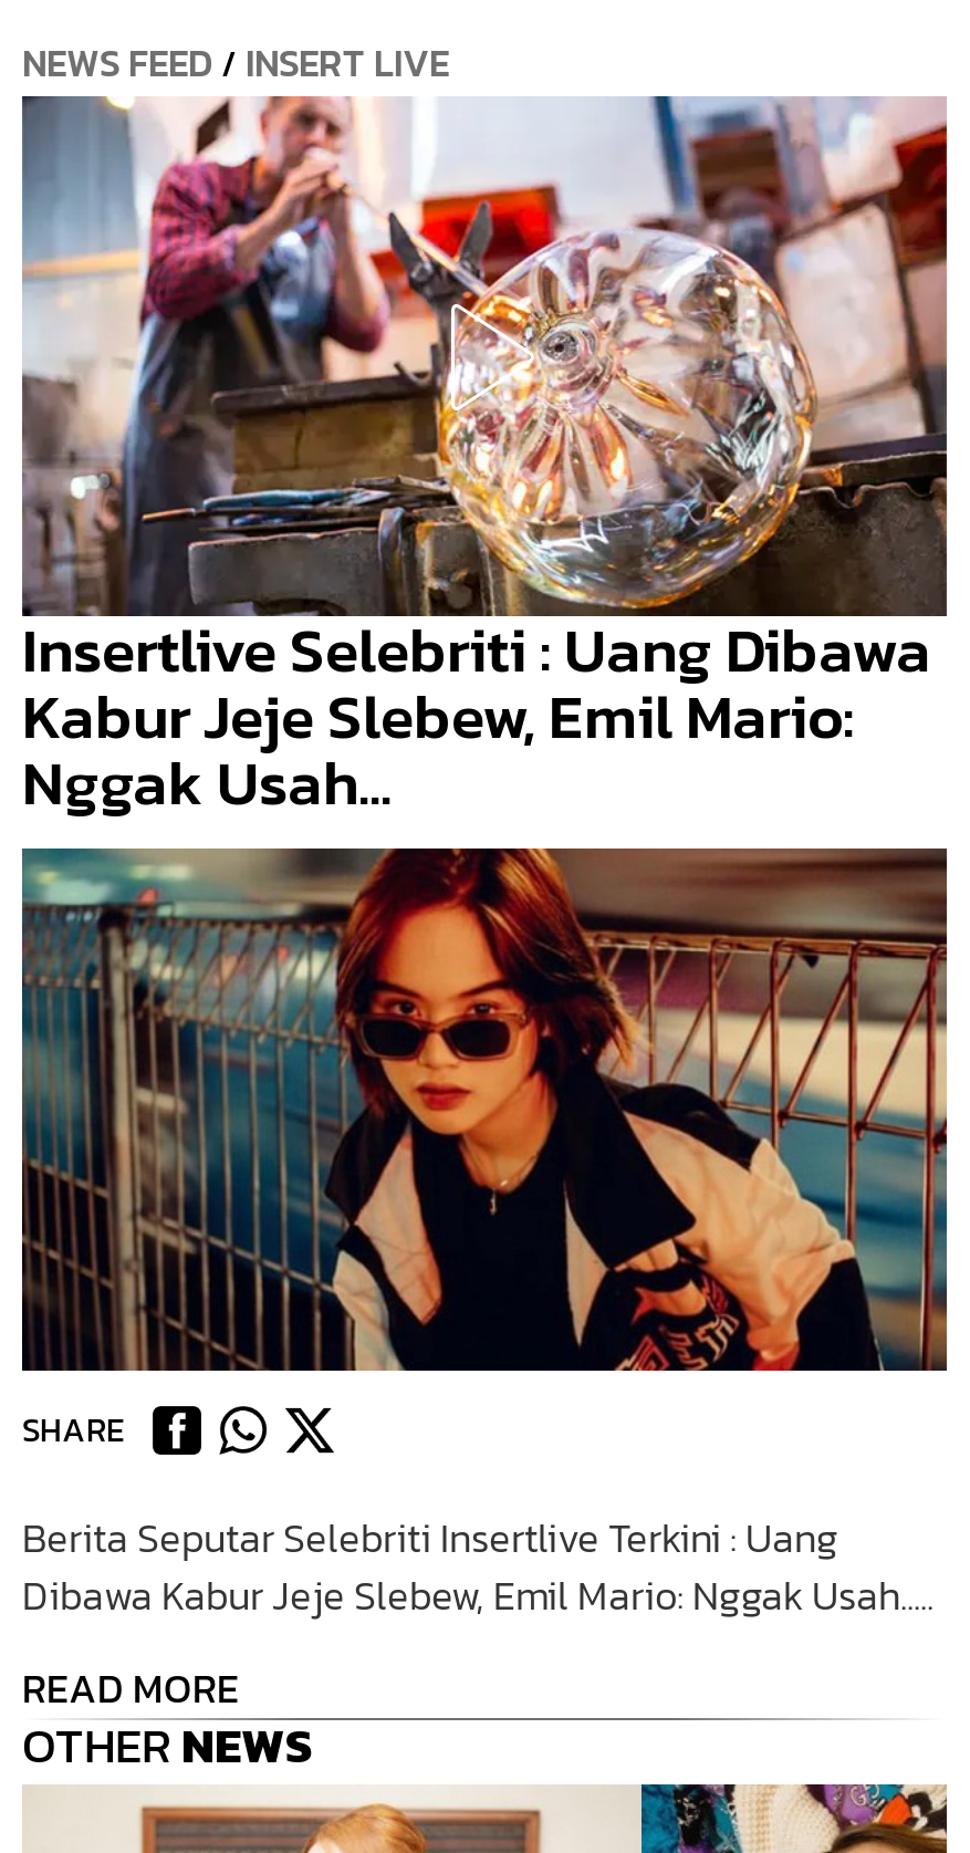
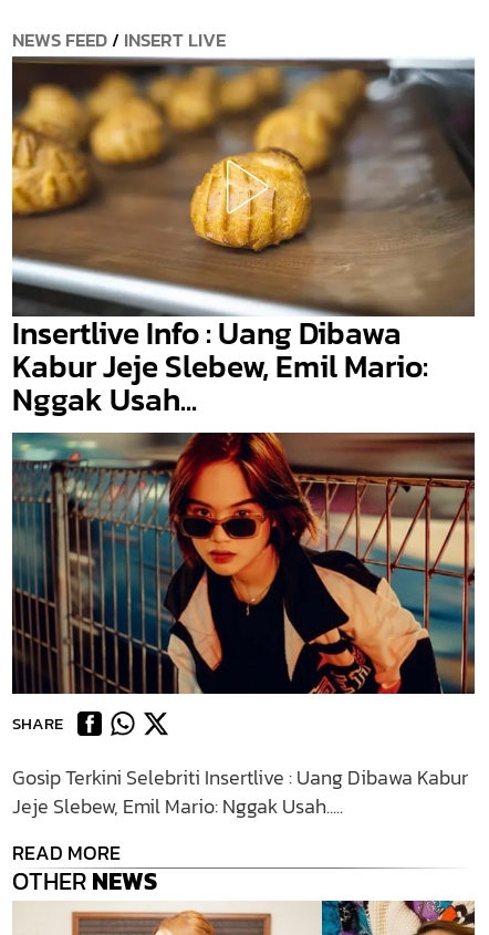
- [image]
- Insertlive Selebriti : Uang Dibawa
+ [image]
+ Insertlive Info : Uang Dibawa

- Berita Seputar Selebriti Insertlive Terkini : Uang
- Dibawa Kabur Jeje Slebew, Emil Mario: Nggak Usah.....
+ Gosip Terkini Selebriti Insertlive : Uang Dibawa Kabur
+ Jeje Slebew, Emil Mario: Nggak Usah.....
